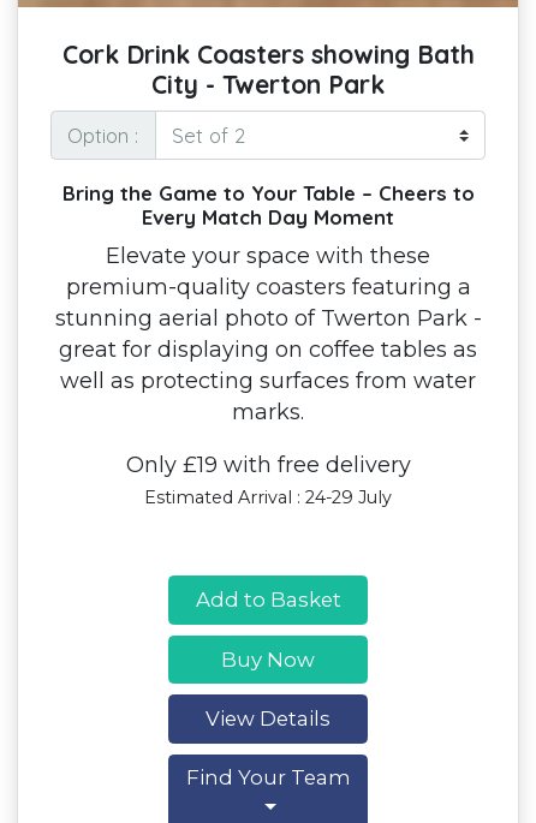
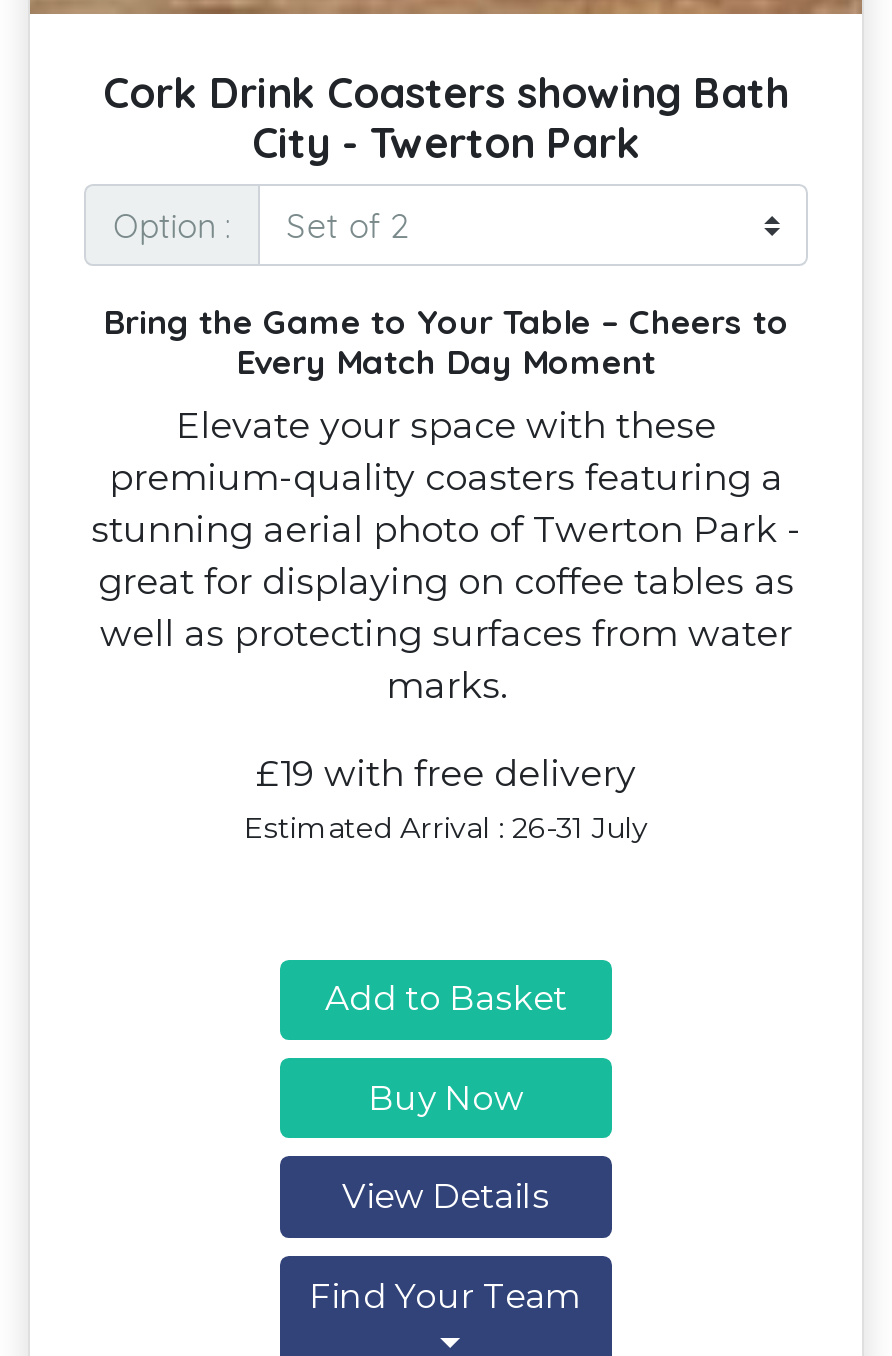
- Only £19 with free delivery
- Estimated Arrival : 24-29 July
+ £19 with free delivery
+ Estimated Arrival : 26-31 July
